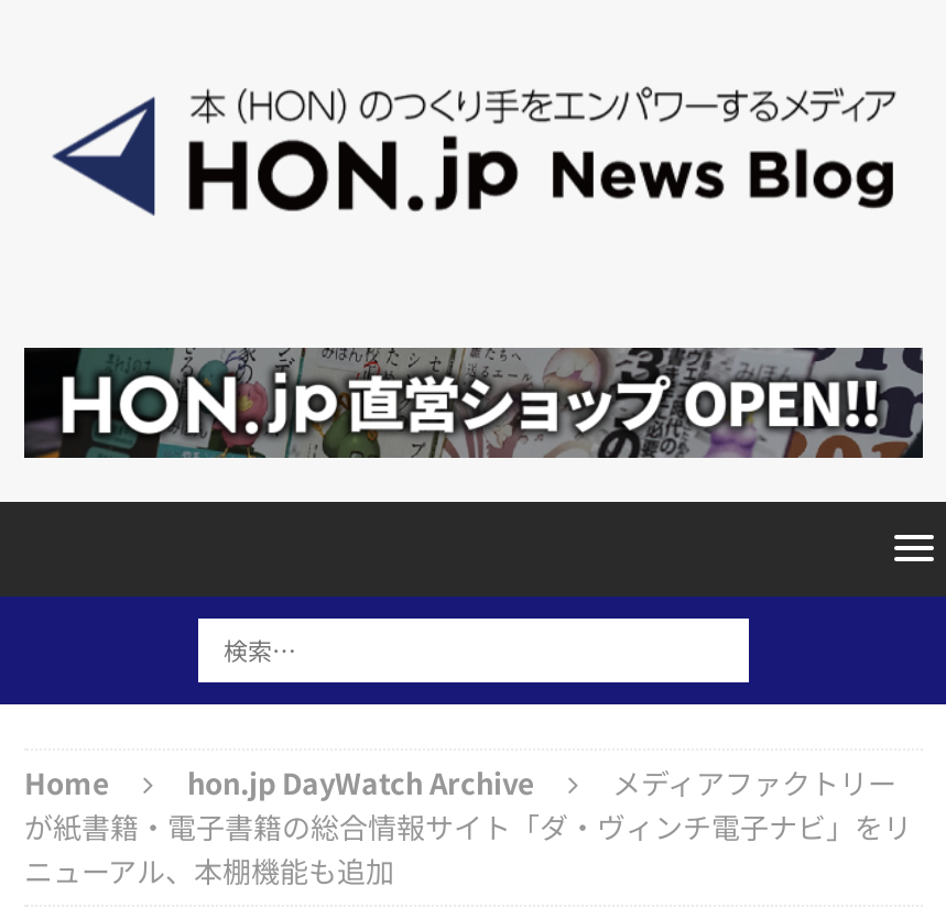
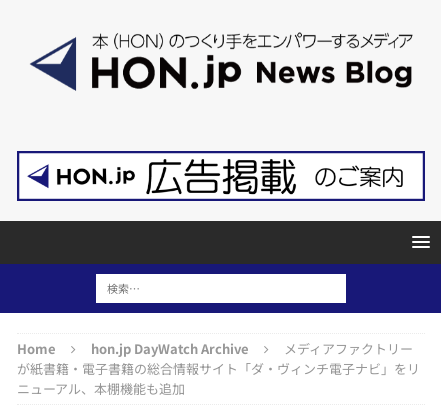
- [image]
+ [image]
